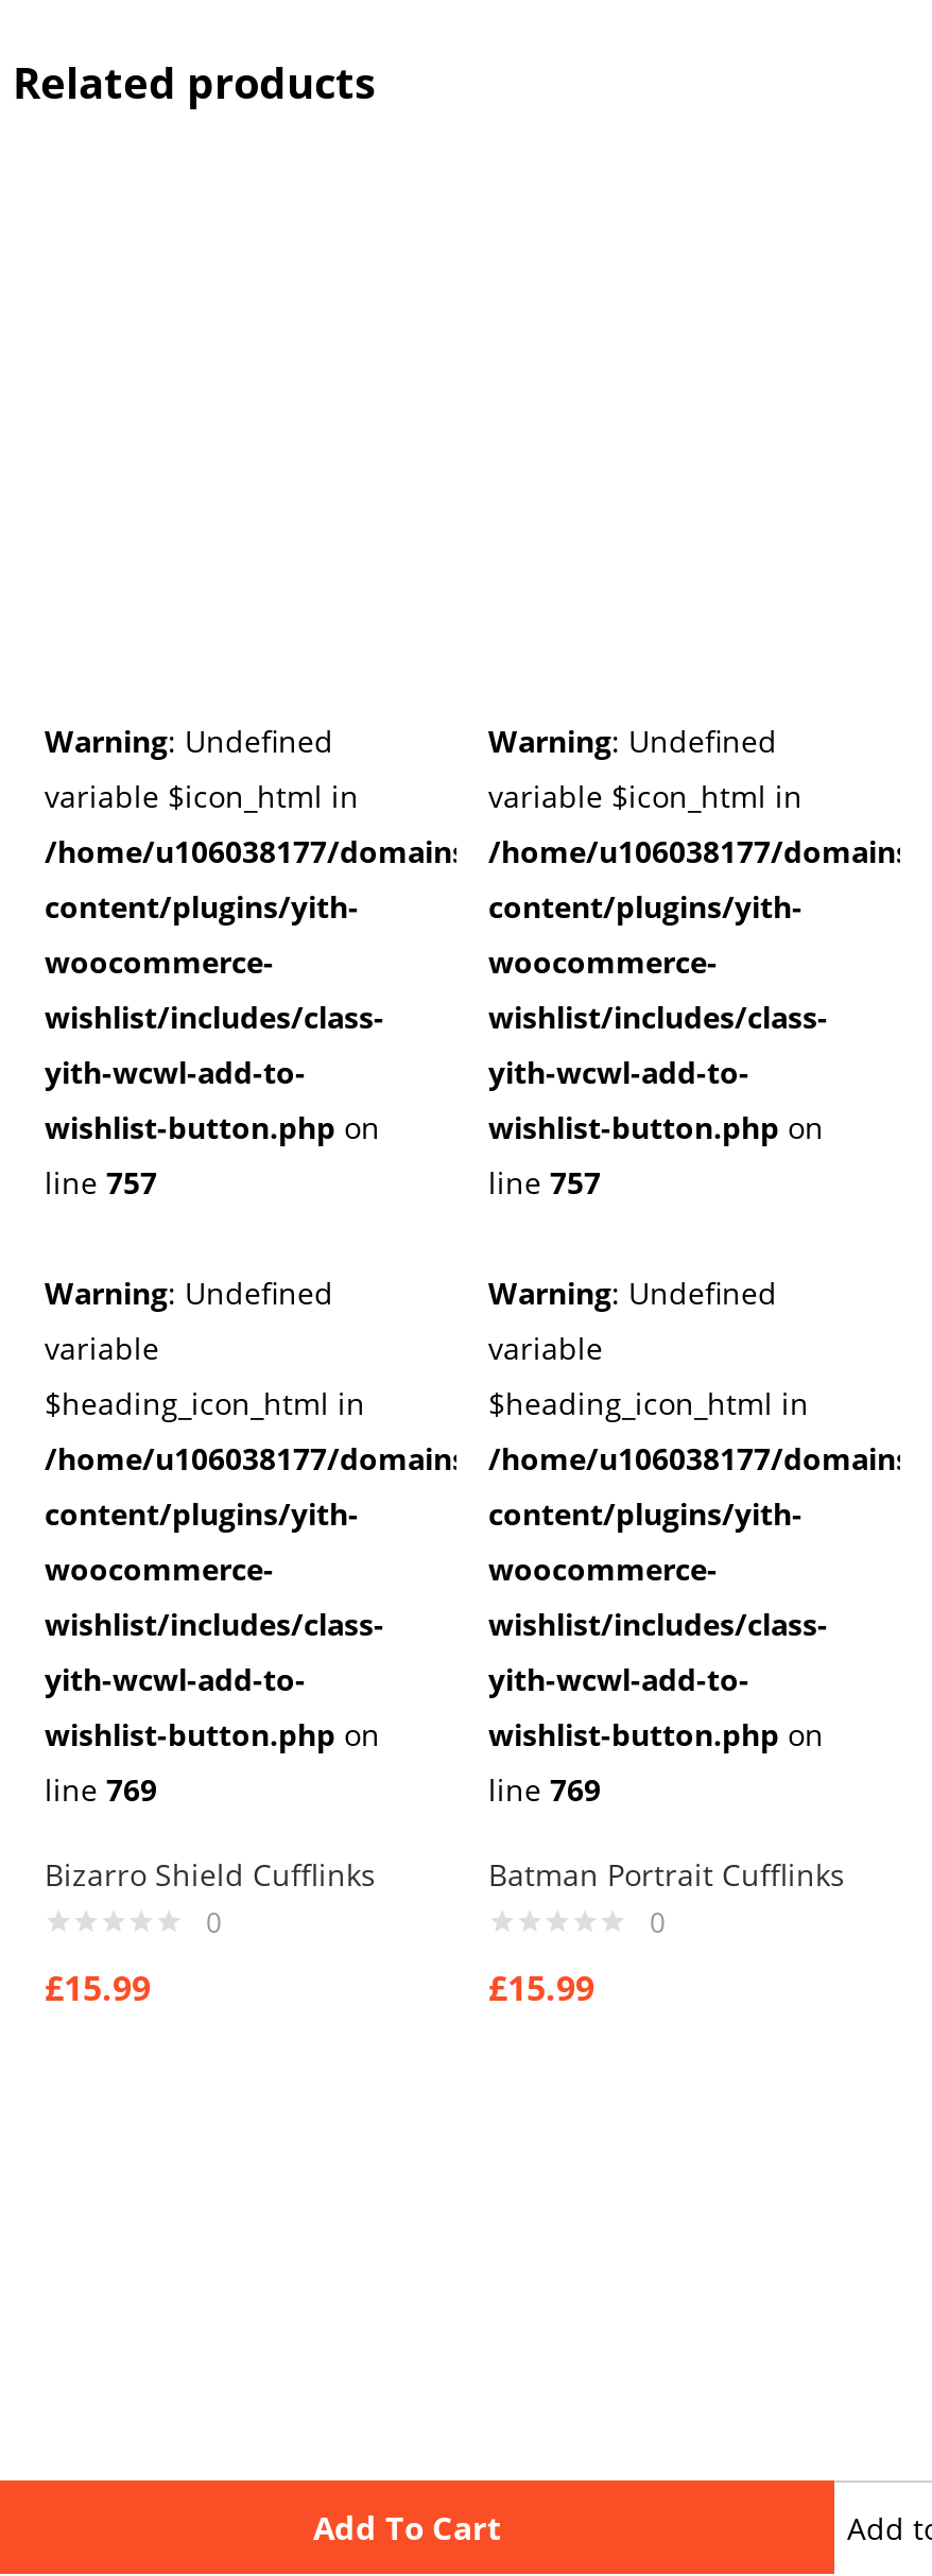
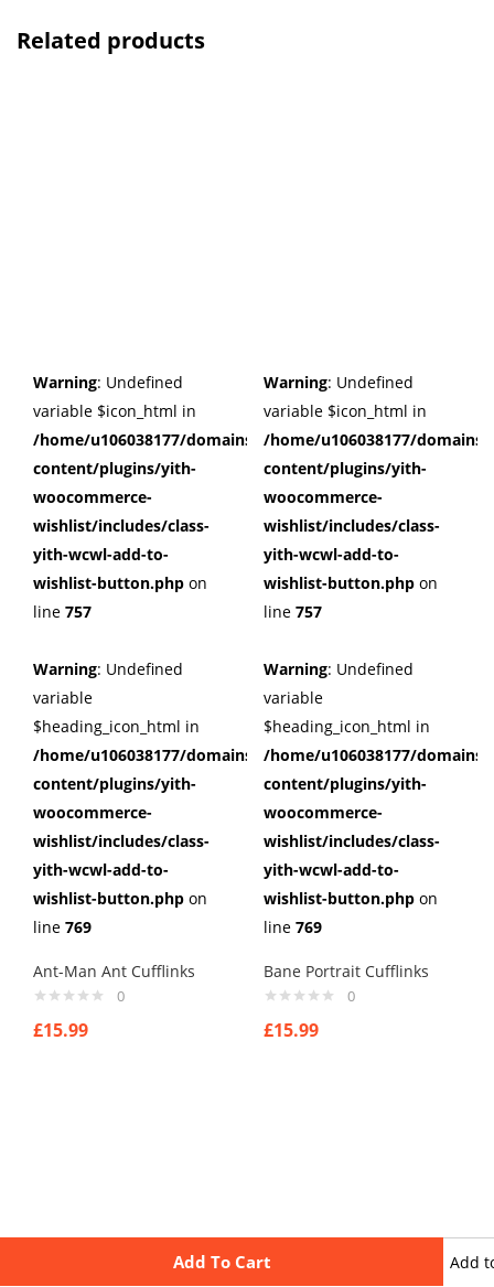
- Bizarro Shield Cufflinks
+ Ant-Man Ant Cufflinks

- Batman Portrait Cufflinks
+ Bane Portrait Cufflinks
